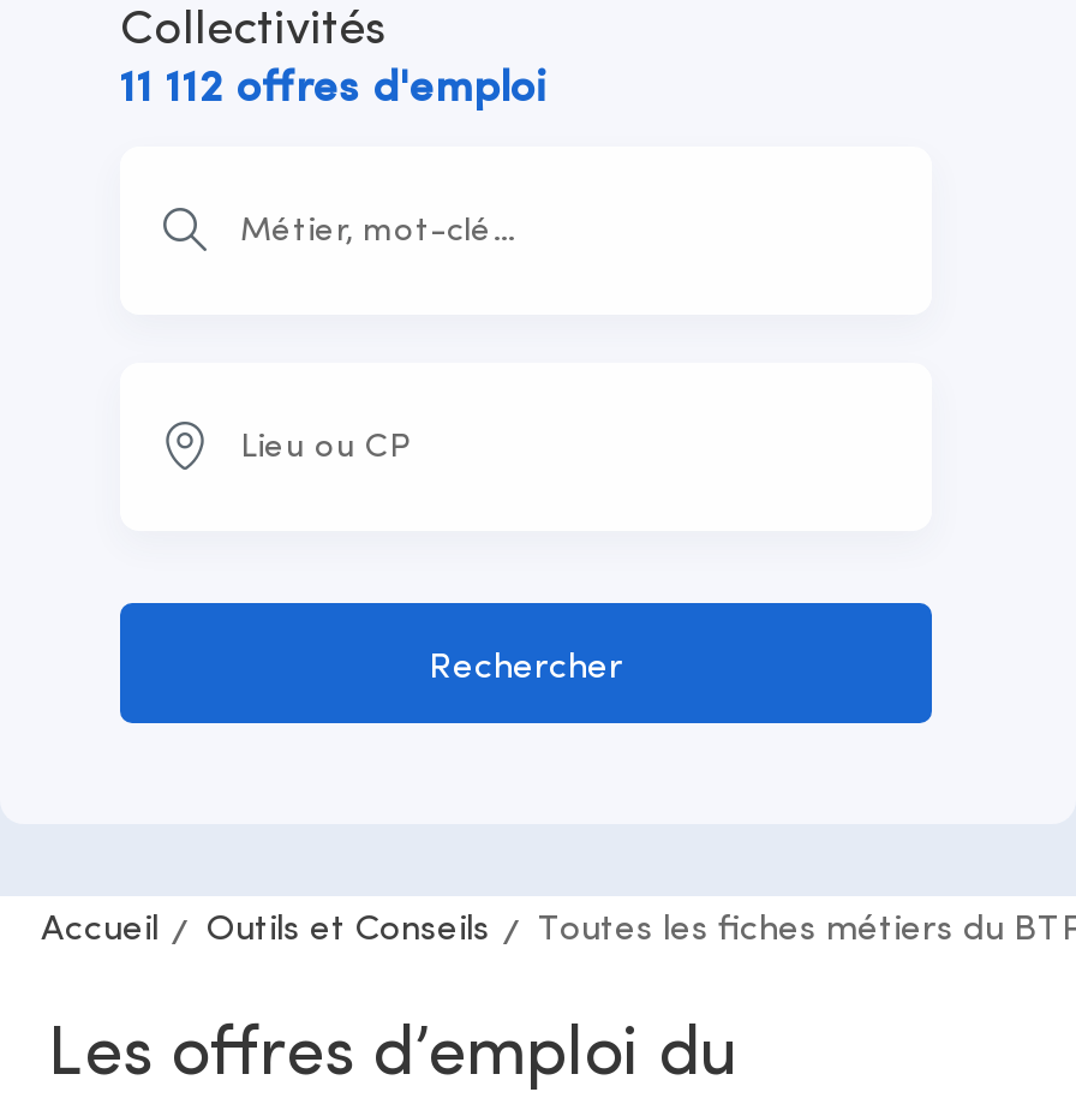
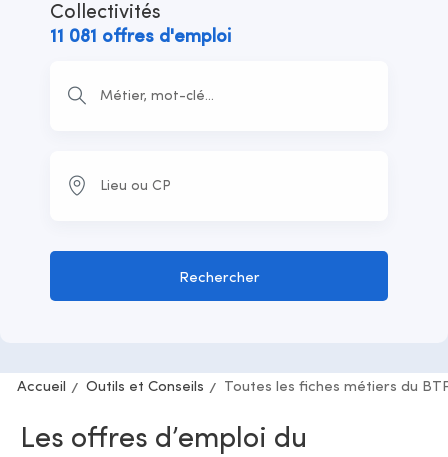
- 11 112 offres d'emploi
+ 11 081 offres d'emploi
